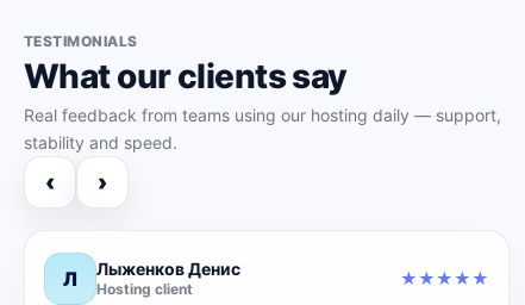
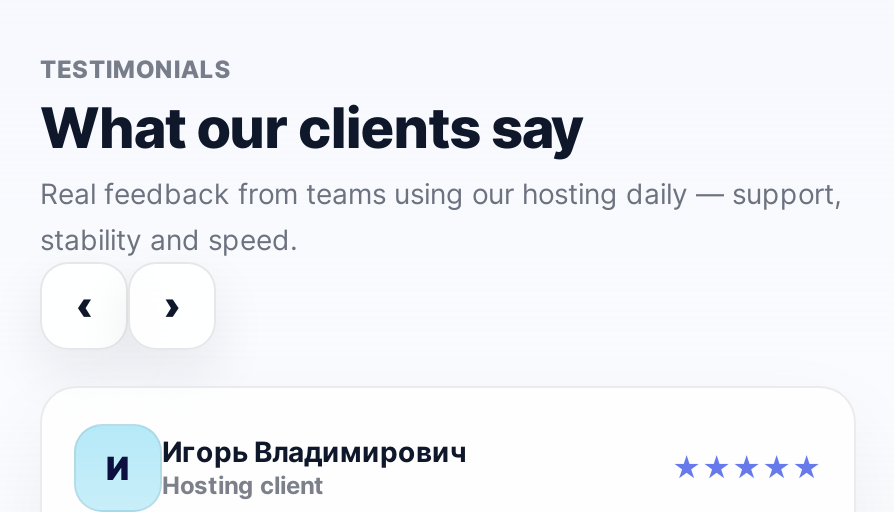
- Л
- Лыженков Денис
+ И
+ Игорь Владимирович
